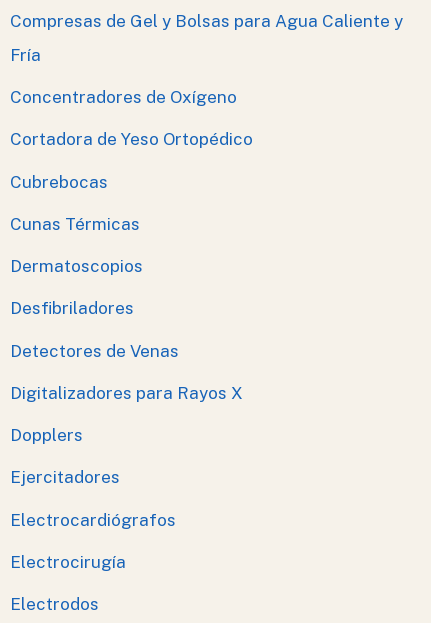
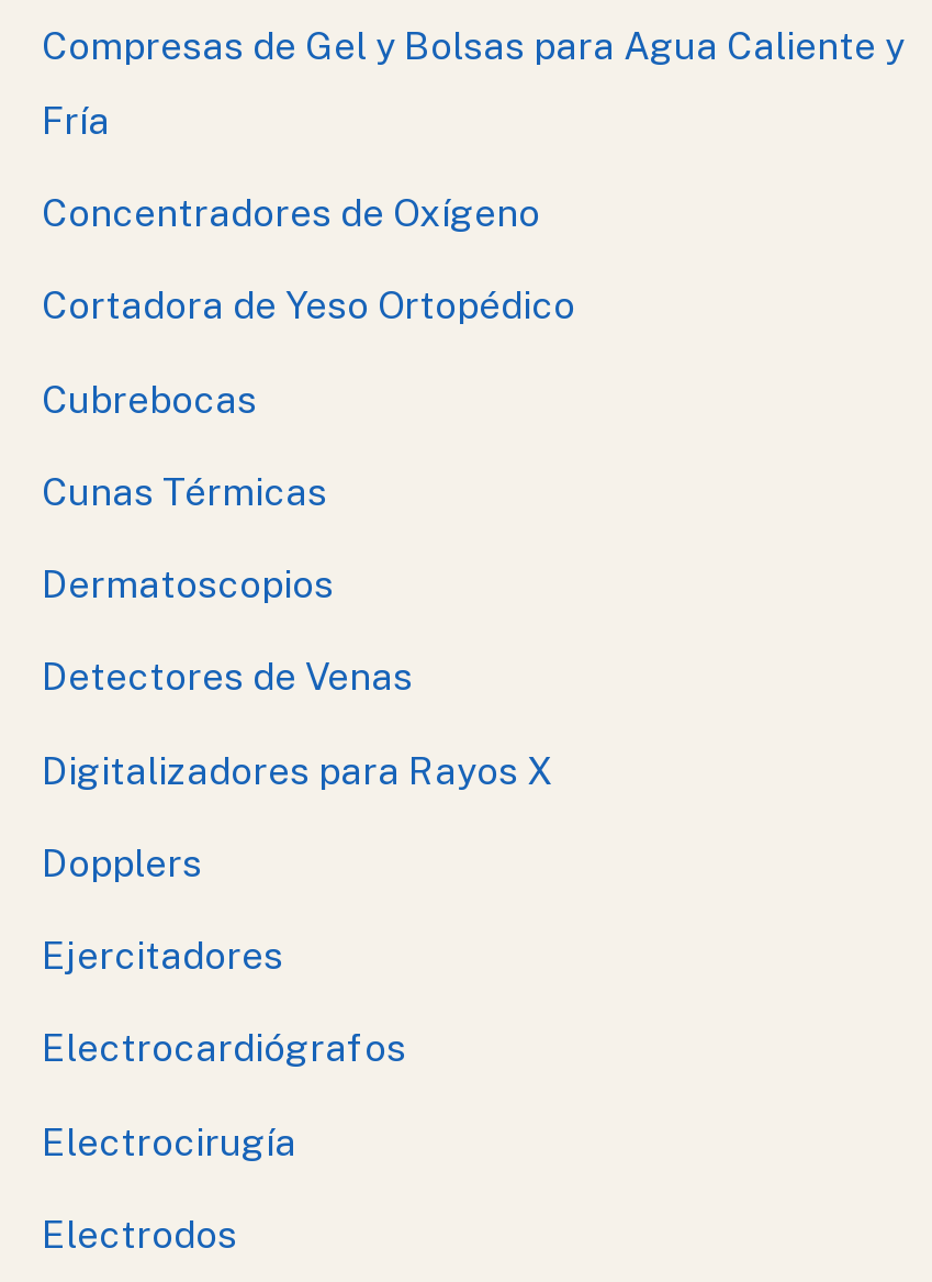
- Desfibriladores
